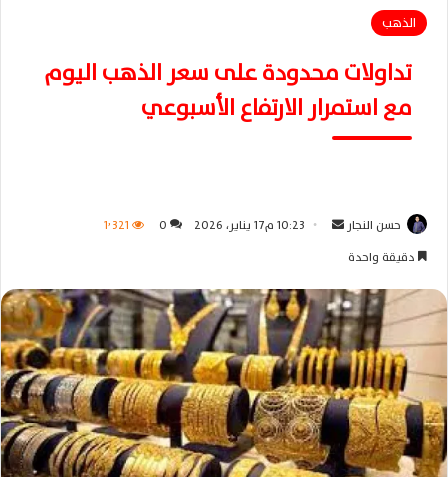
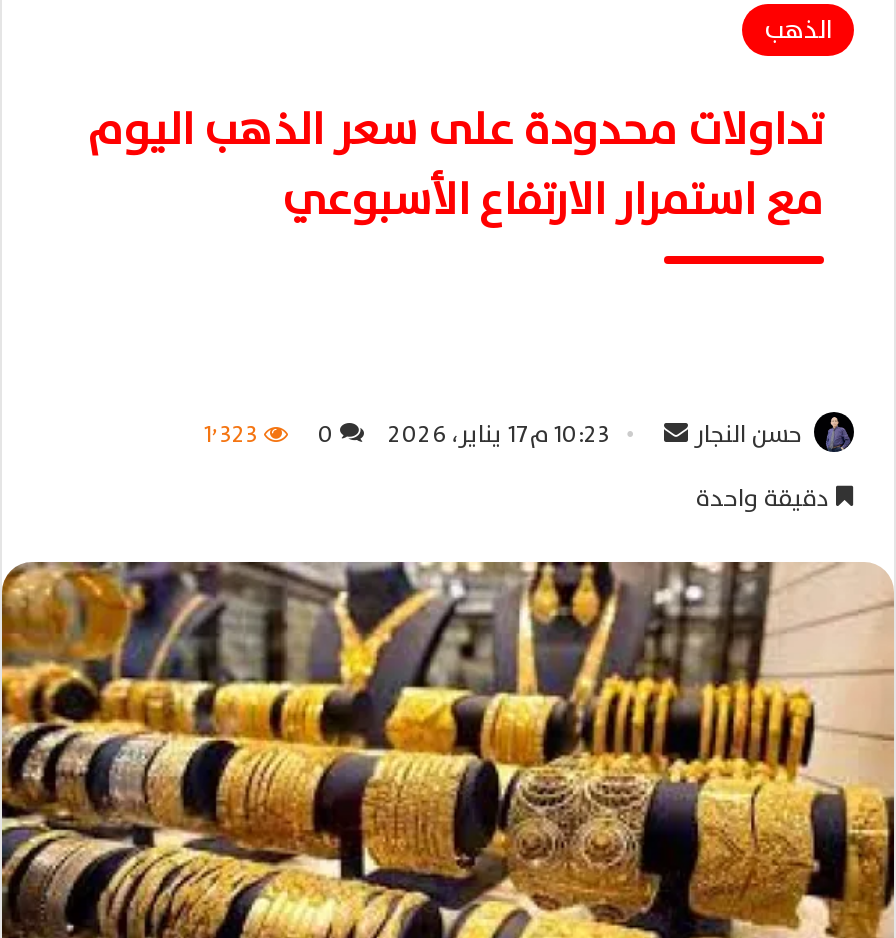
- 1٬321 0
+ 1٬323 0
